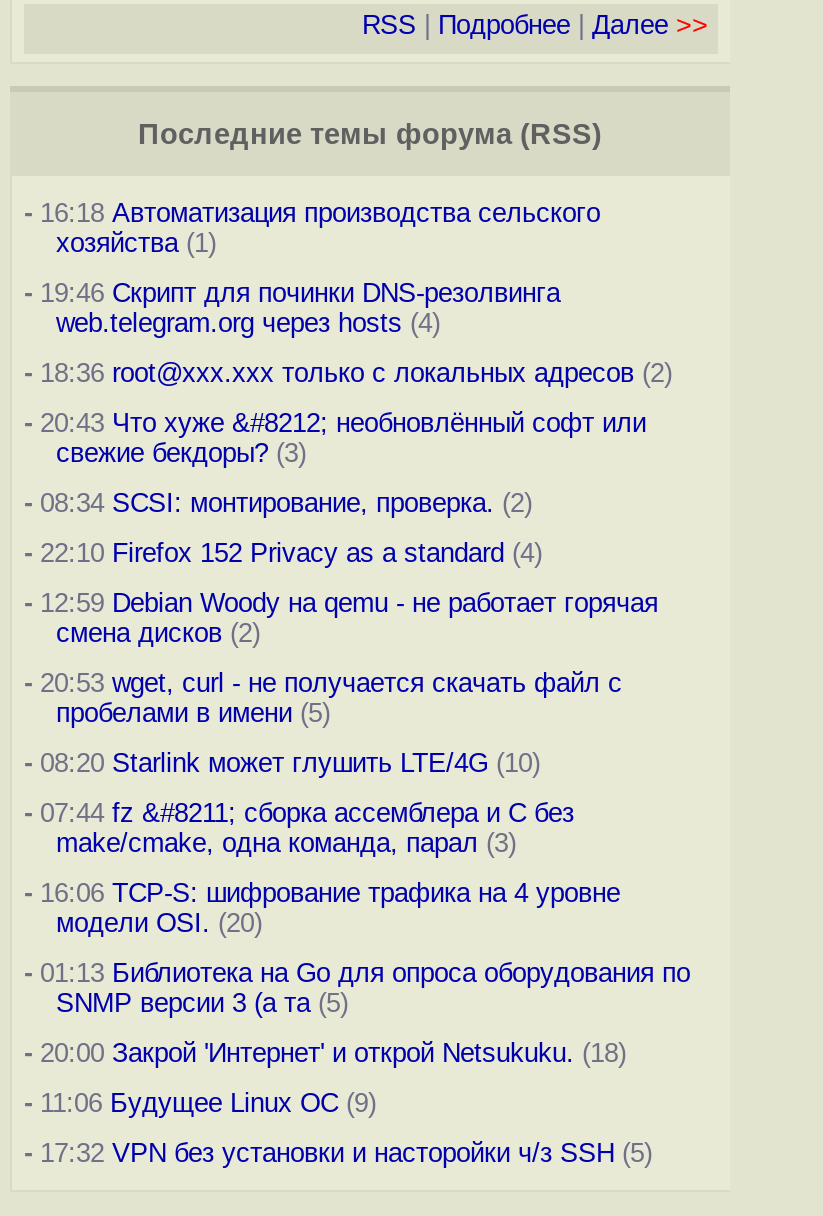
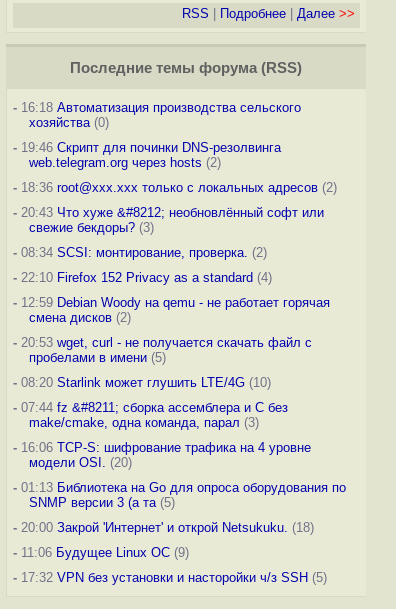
- хозяйства (1)
+ хозяйства (0)

- web.telegram.org через hosts (4)
+ web.telegram.org через hosts (2)
